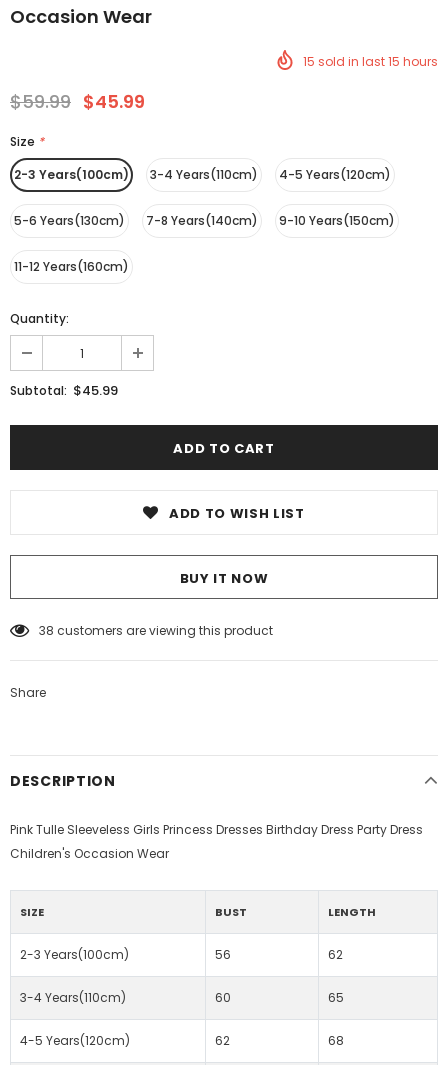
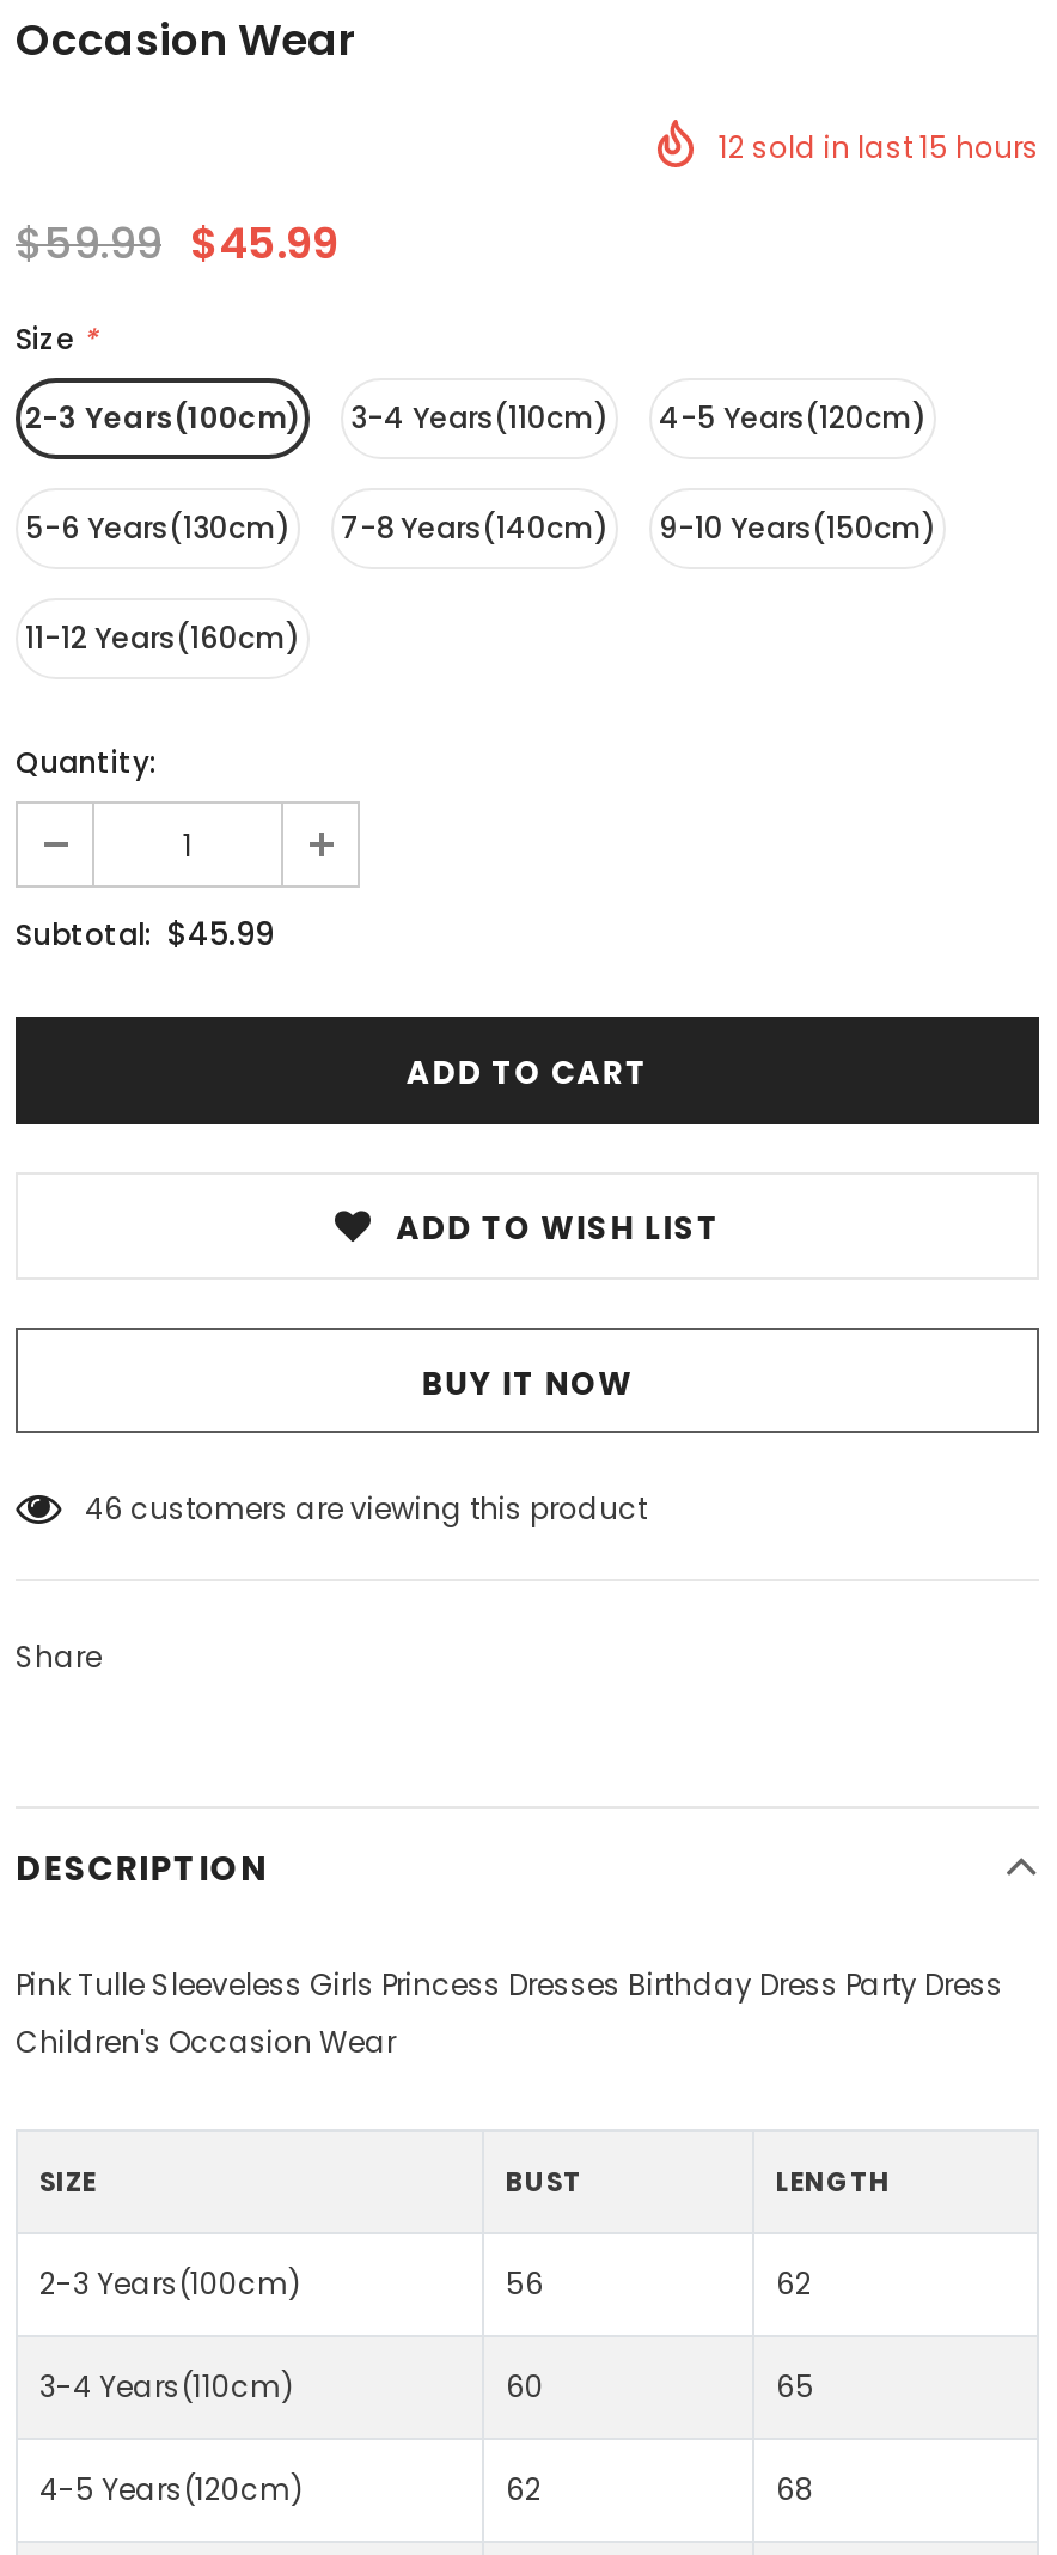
- 15 sold in last 15 hours
+ 12 sold in last 15 hours

- 38 customers are viewing this product
+ 46 customers are viewing this product
